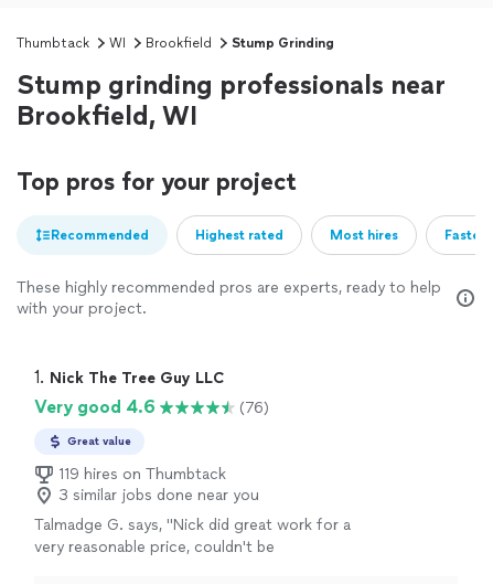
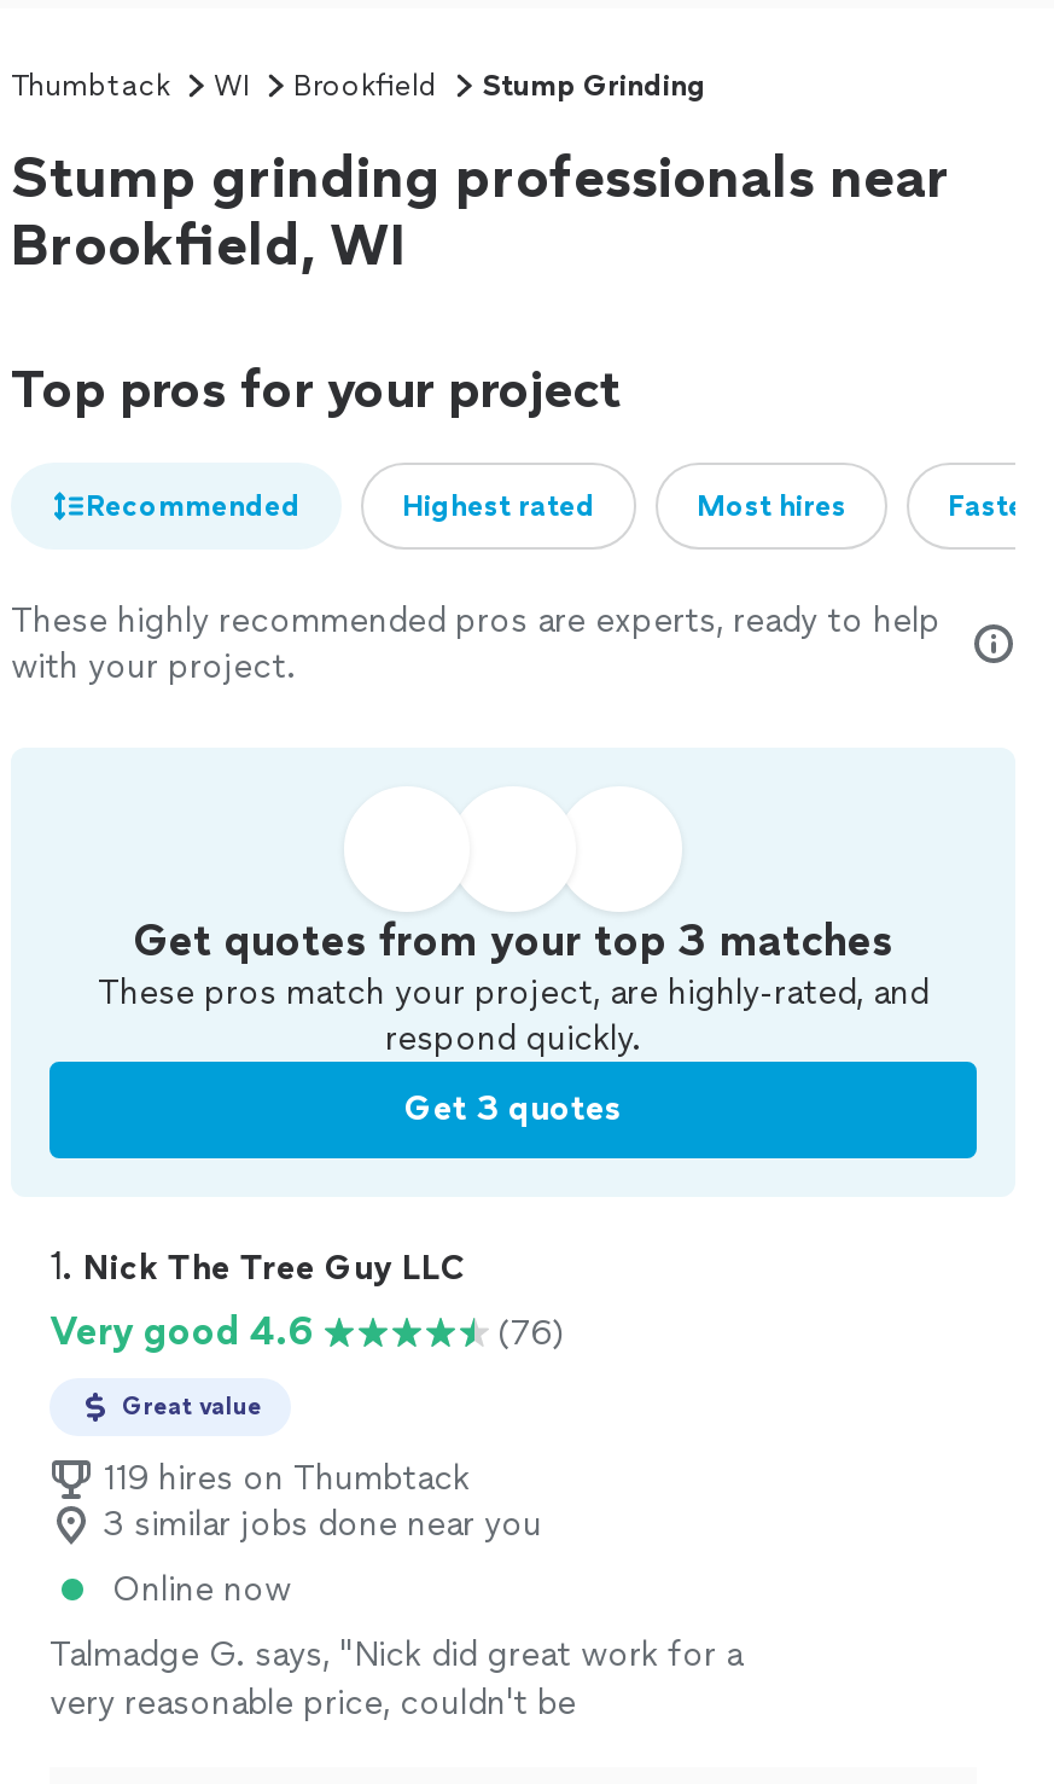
+ Get quotes from your top 3 matches
+ These pros match your project, are highly-rated, and
+ respond quickly.
+ Get 3 quotes

+ Online now
